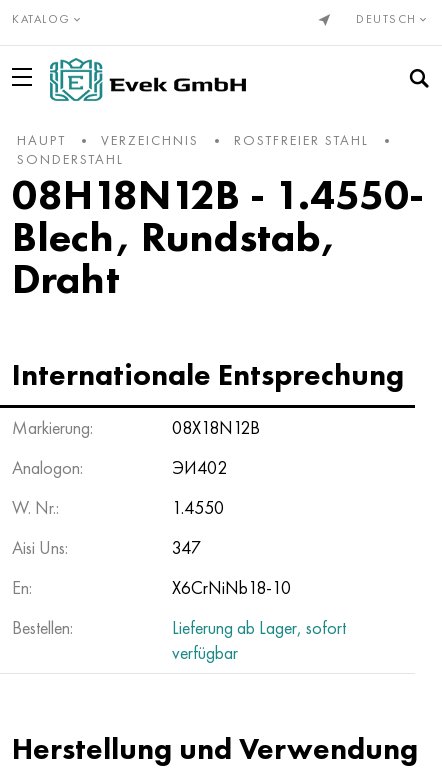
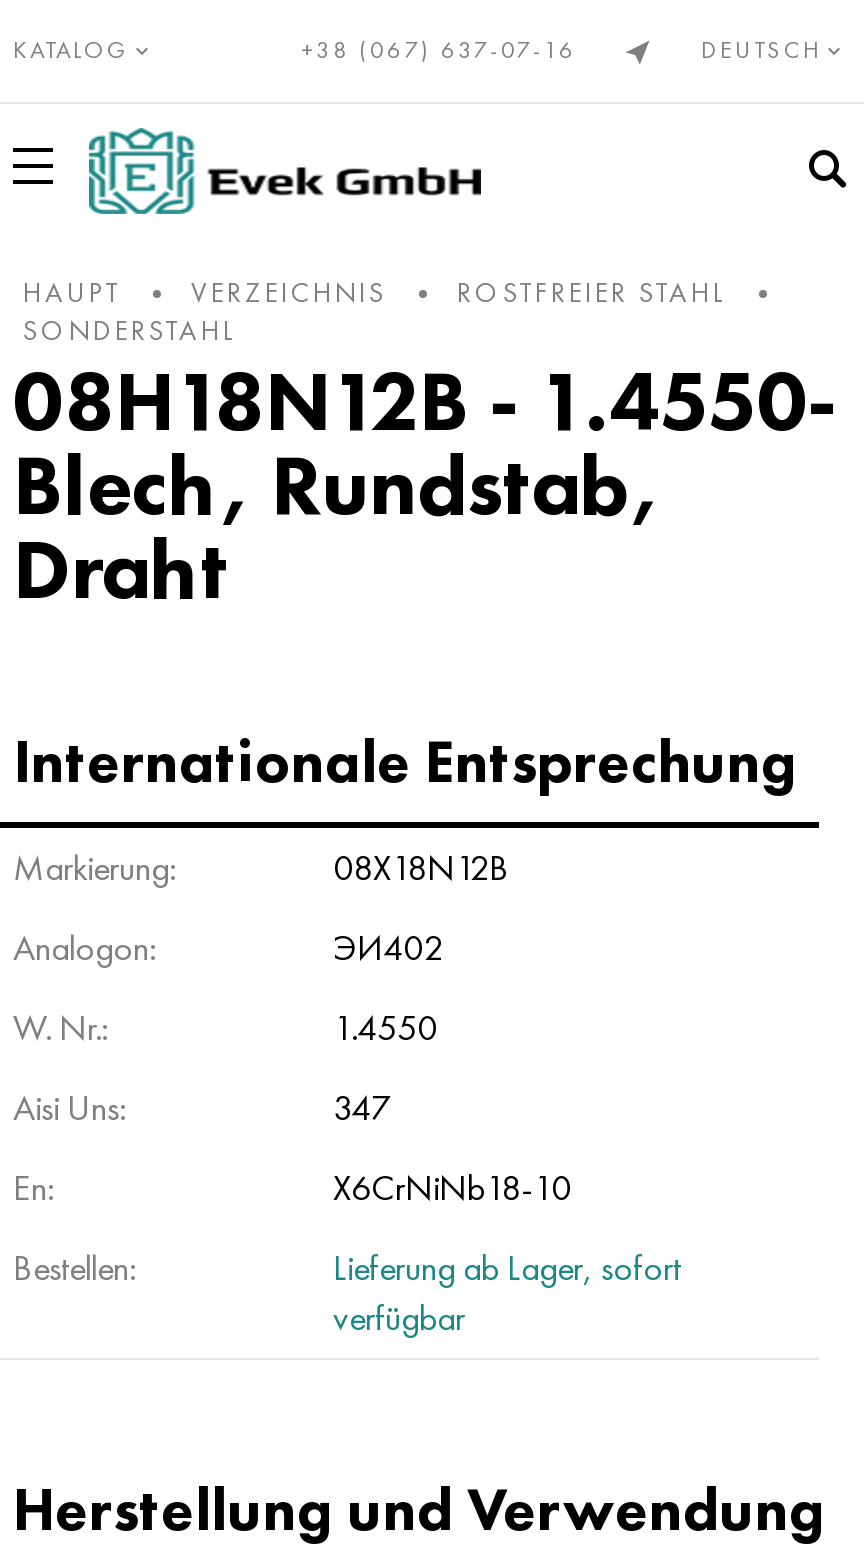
+ +38 (067) 637-07-16
